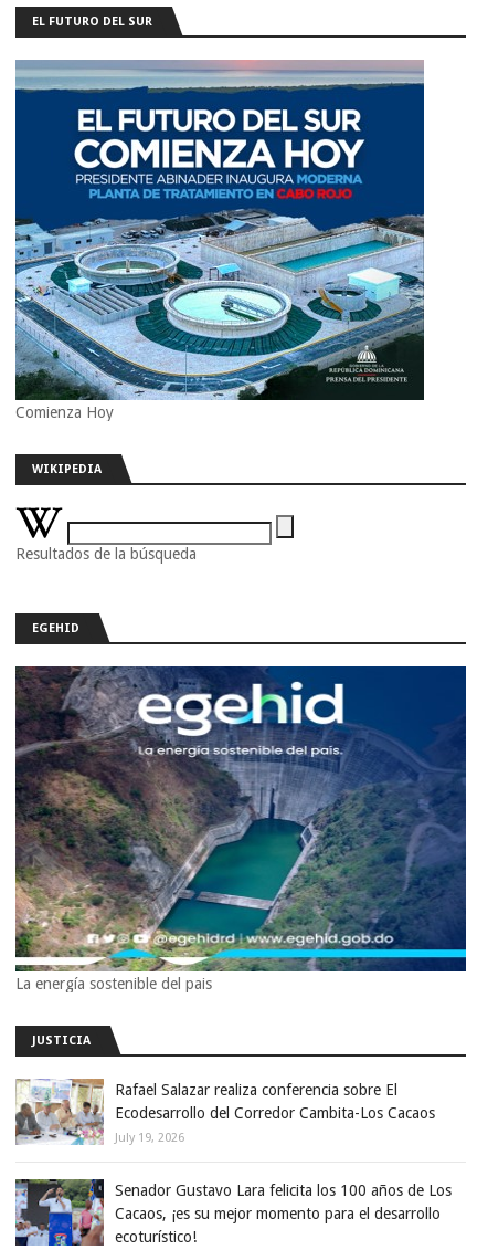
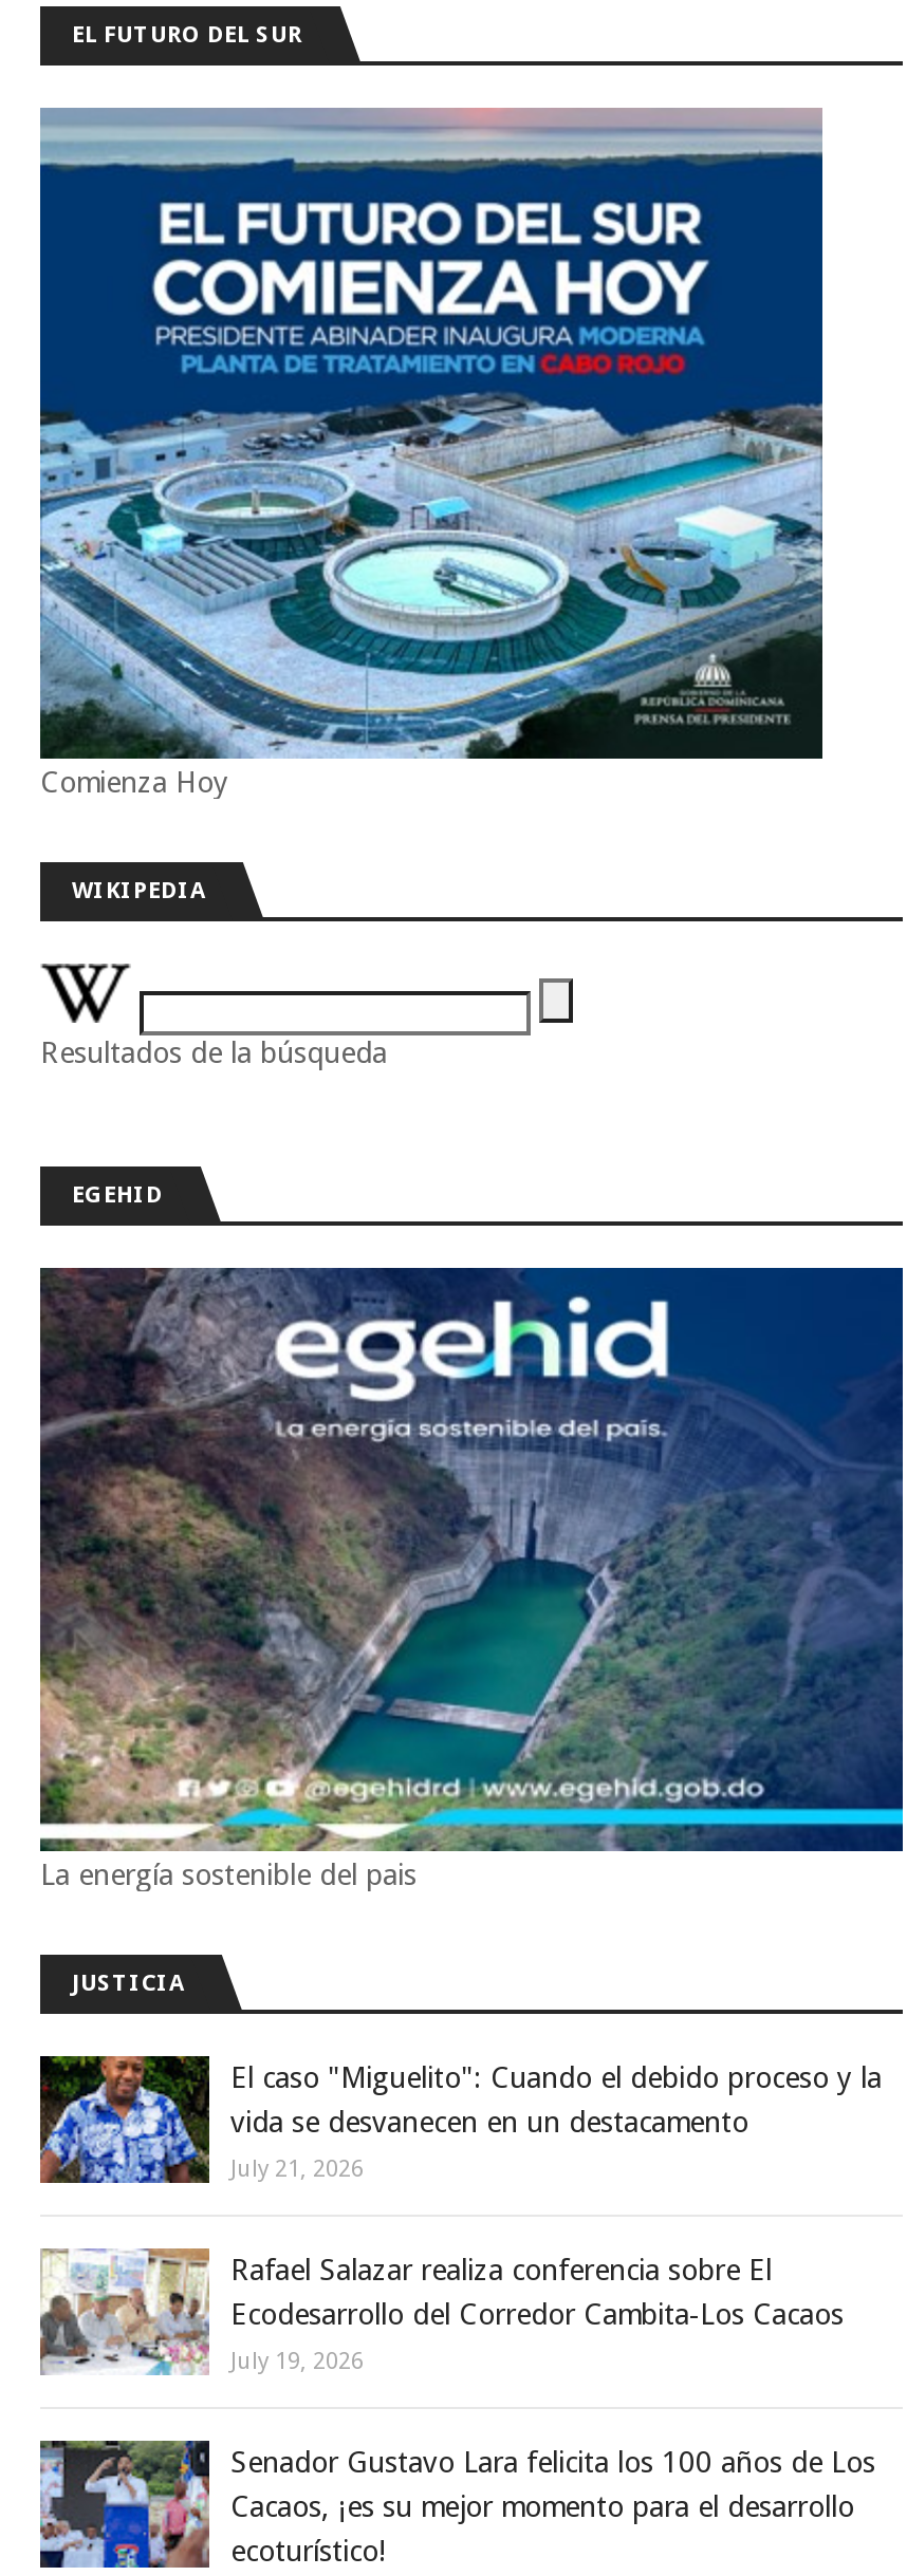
+ [image]
+ El caso "Miguelito": Cuando el debido proceso y la
+ vida se desvanecen en un destacamento
+ July 21, 2026
